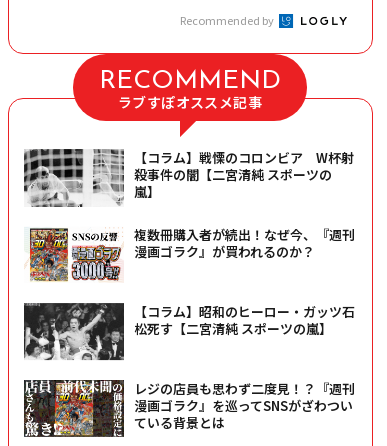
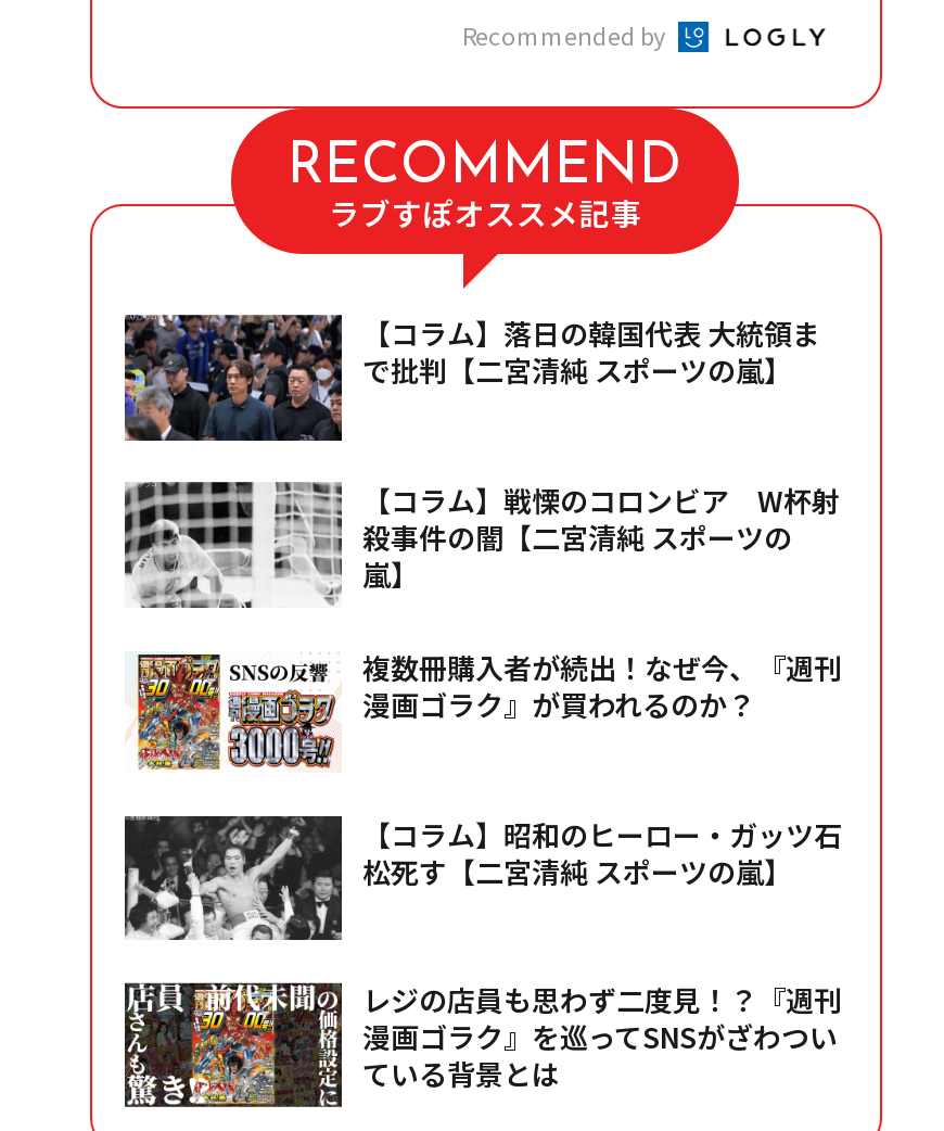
+ [image]
+ 【コラム】落日の韓国代表 大統領ま
+ で批判【二宮清純 スポーツの嵐】
